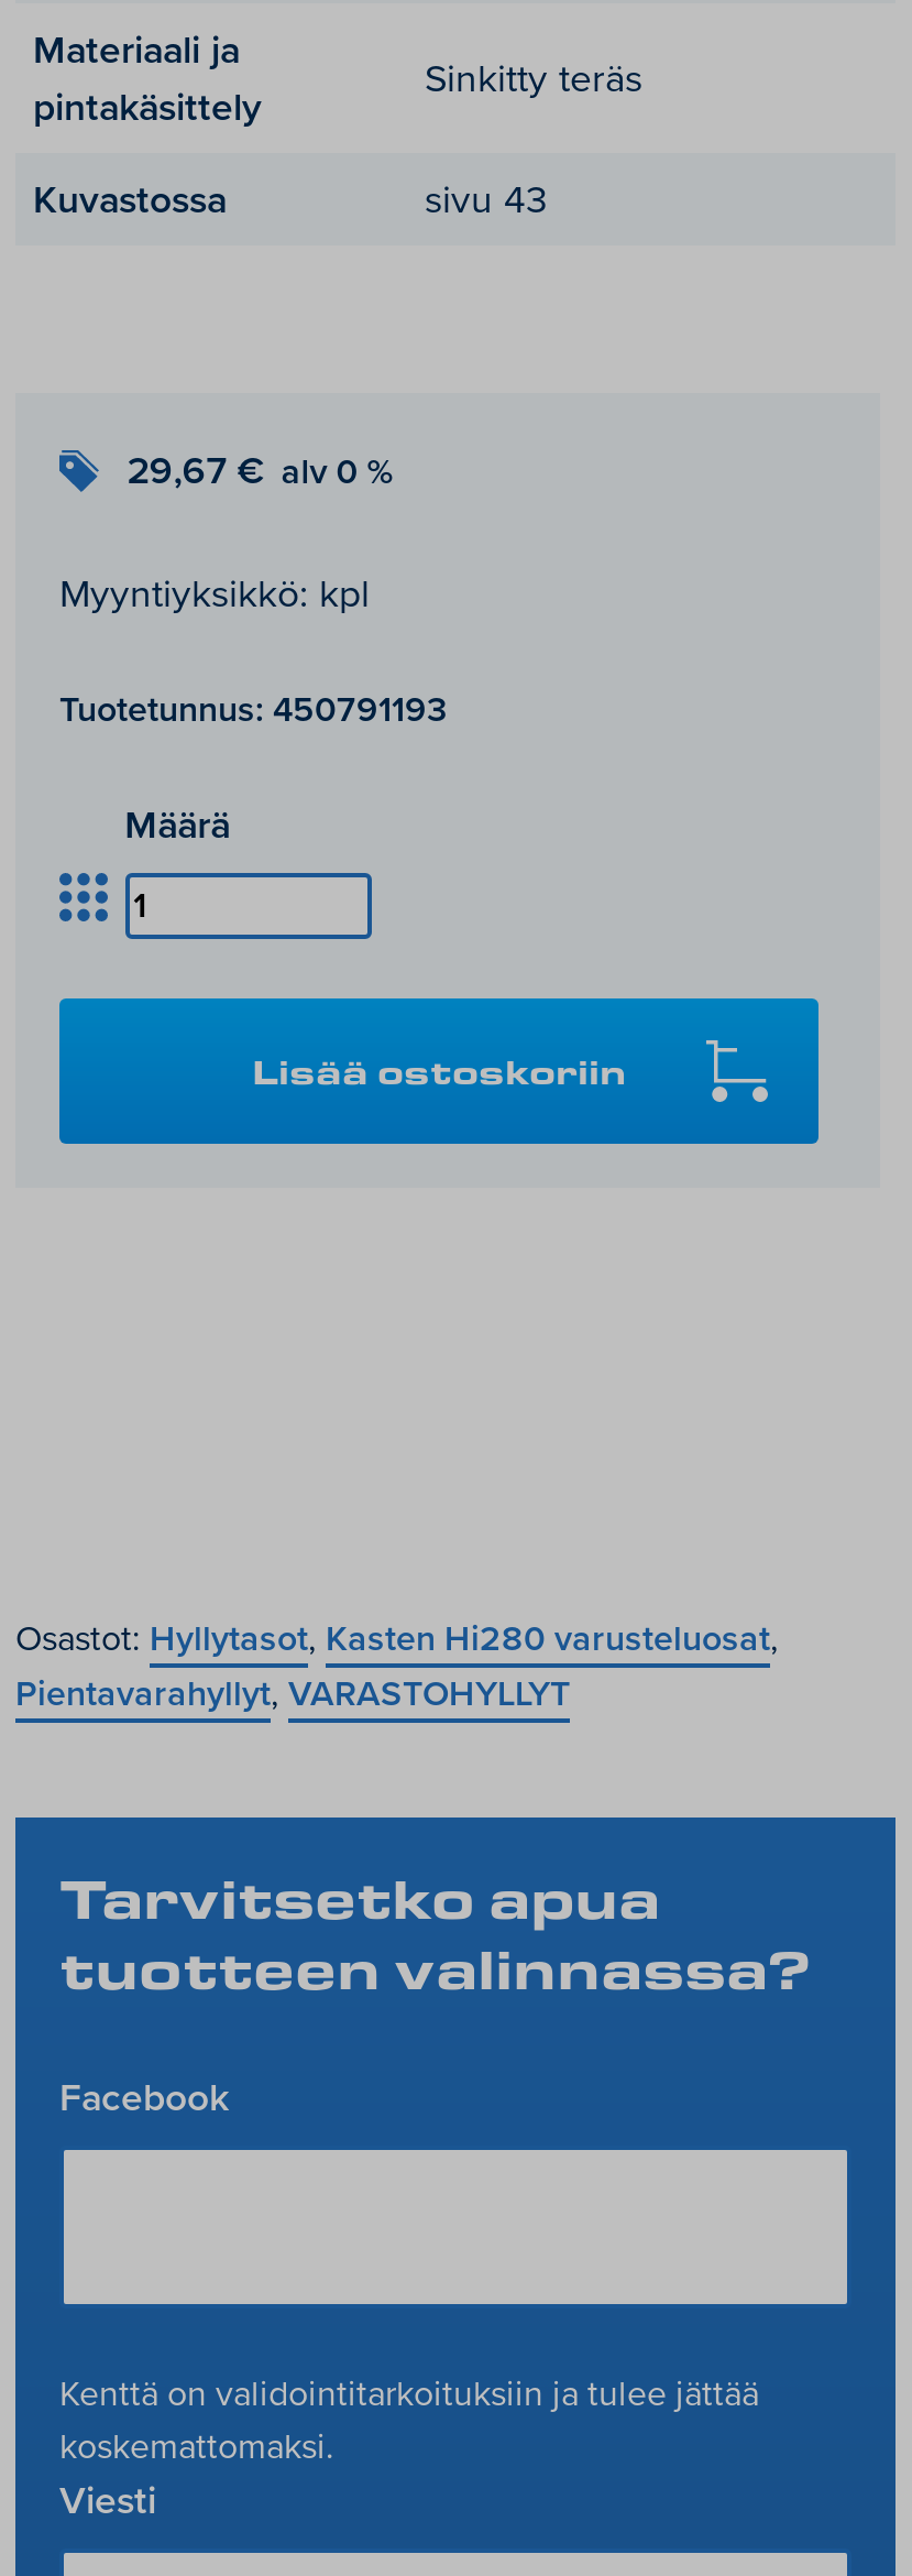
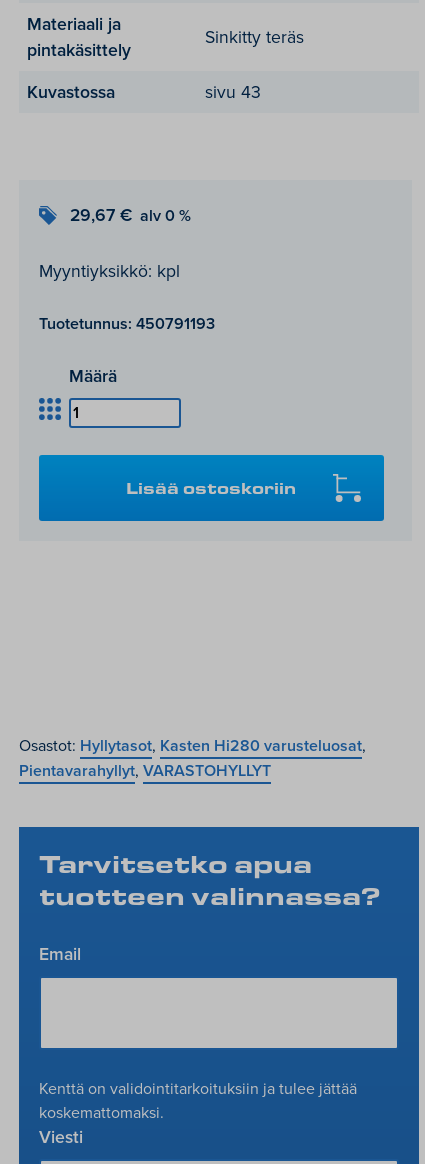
- Facebook
+ Email
